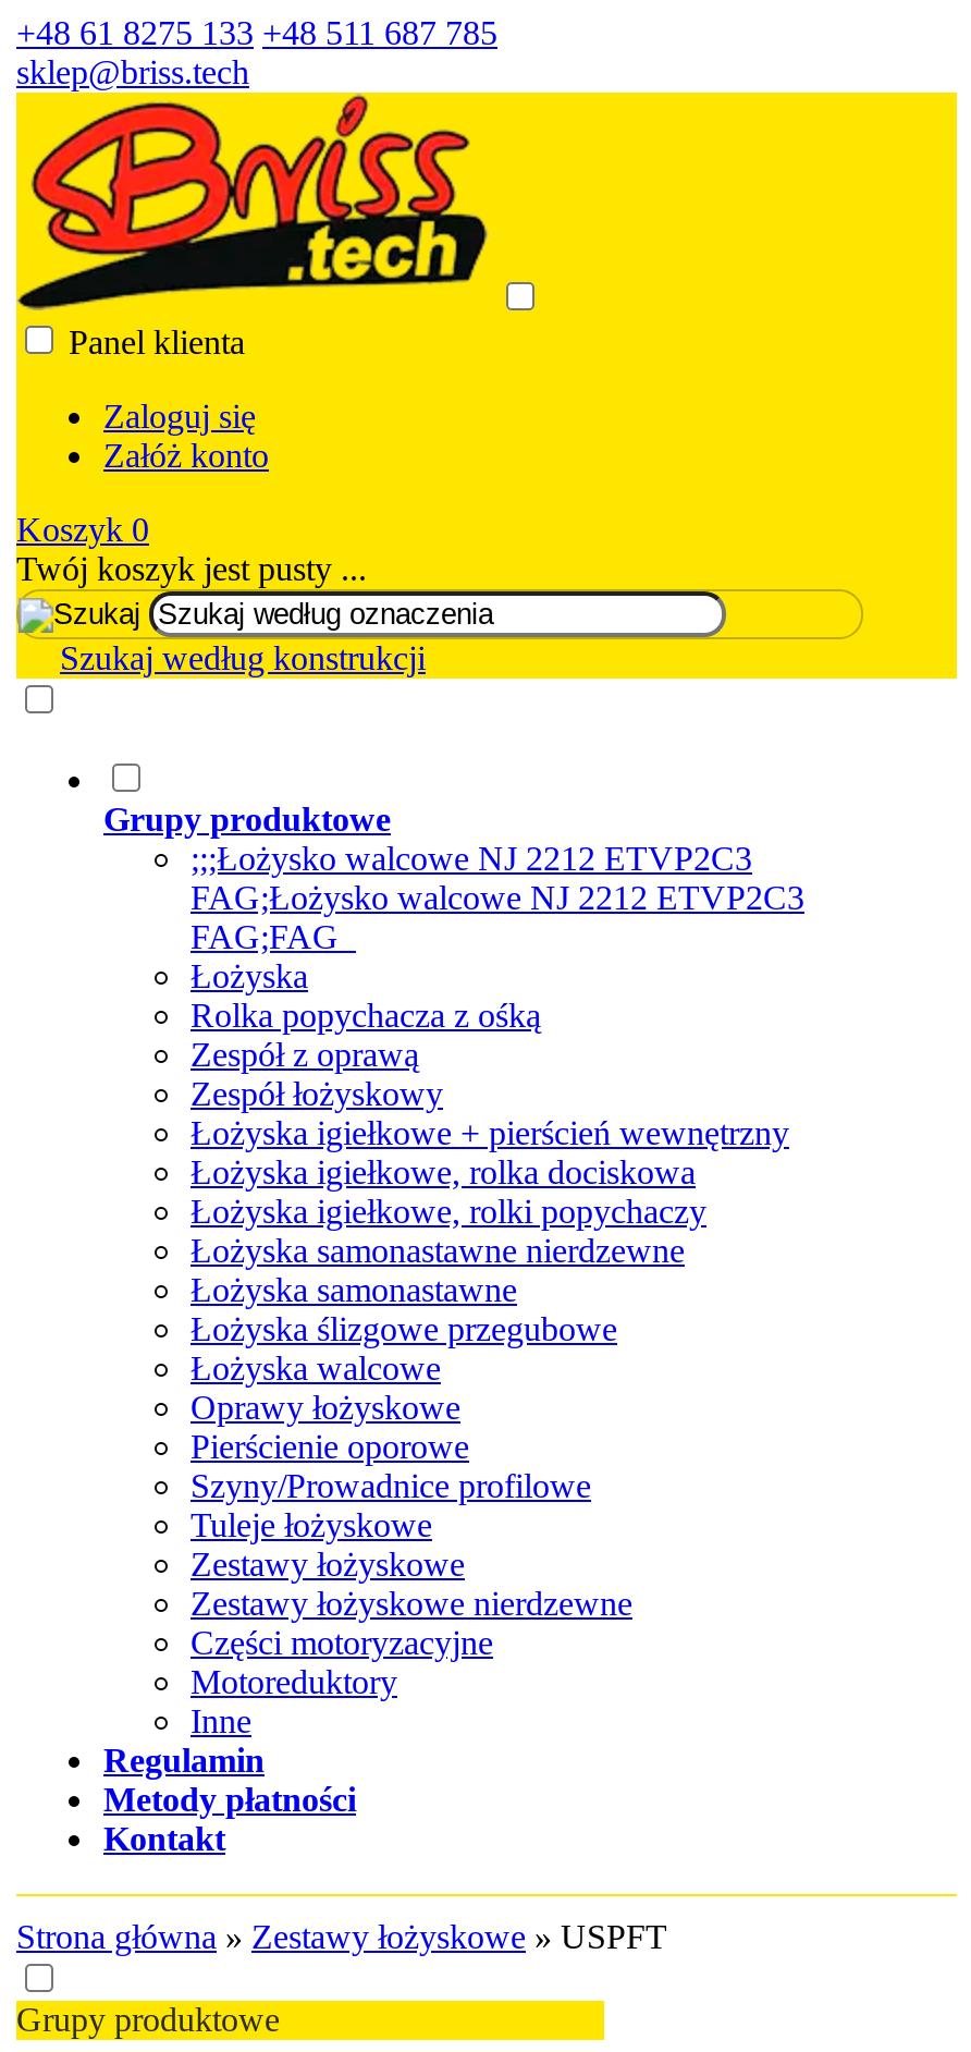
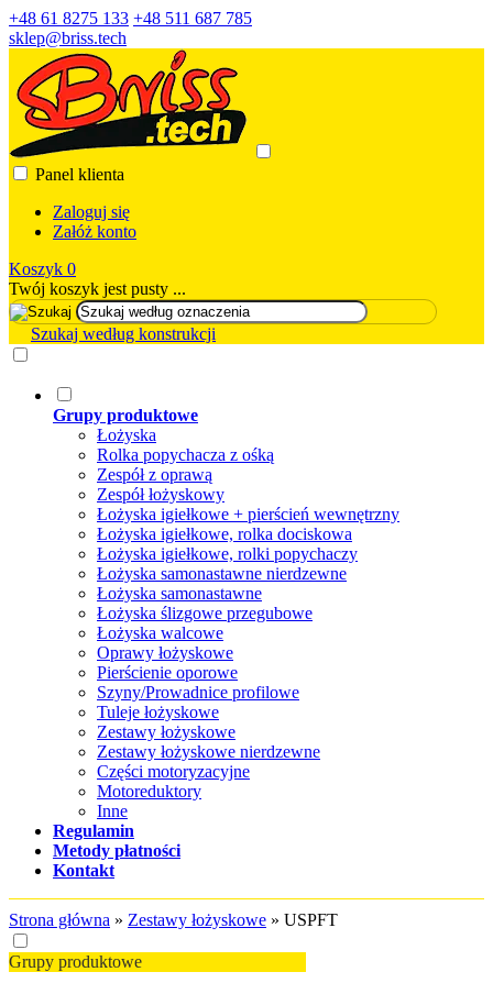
- ;;;Łożysko walcowe NJ 2212 ETVP2C3
- FAG;Łożysko walcowe NJ 2212 ETVP2C3
- FAG;FAG
